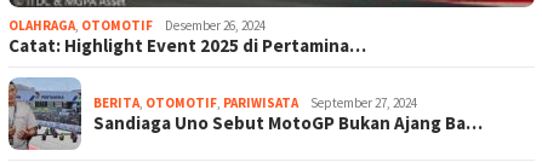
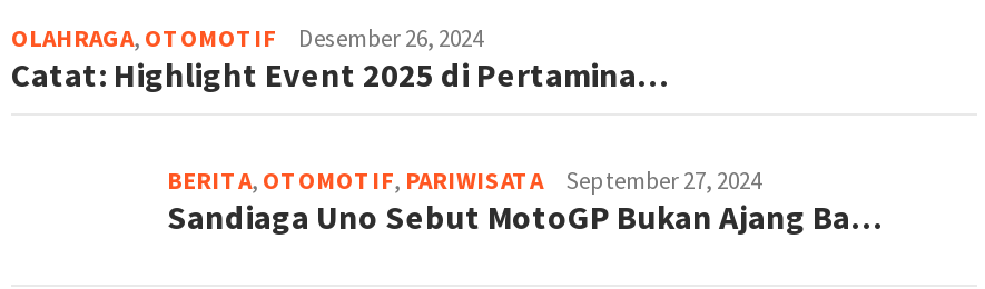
- [image]
